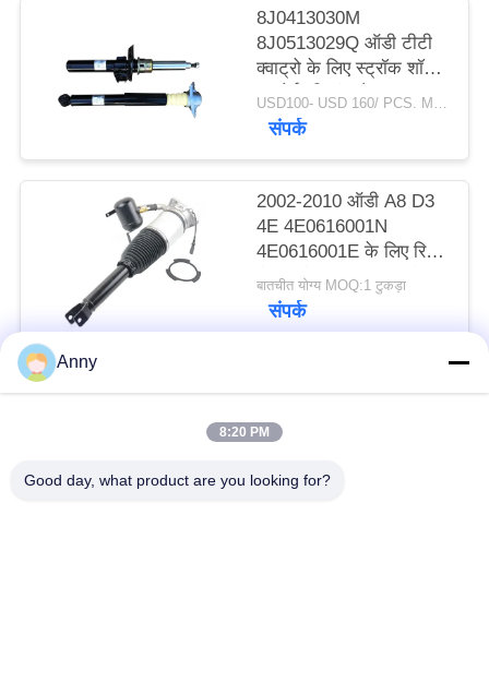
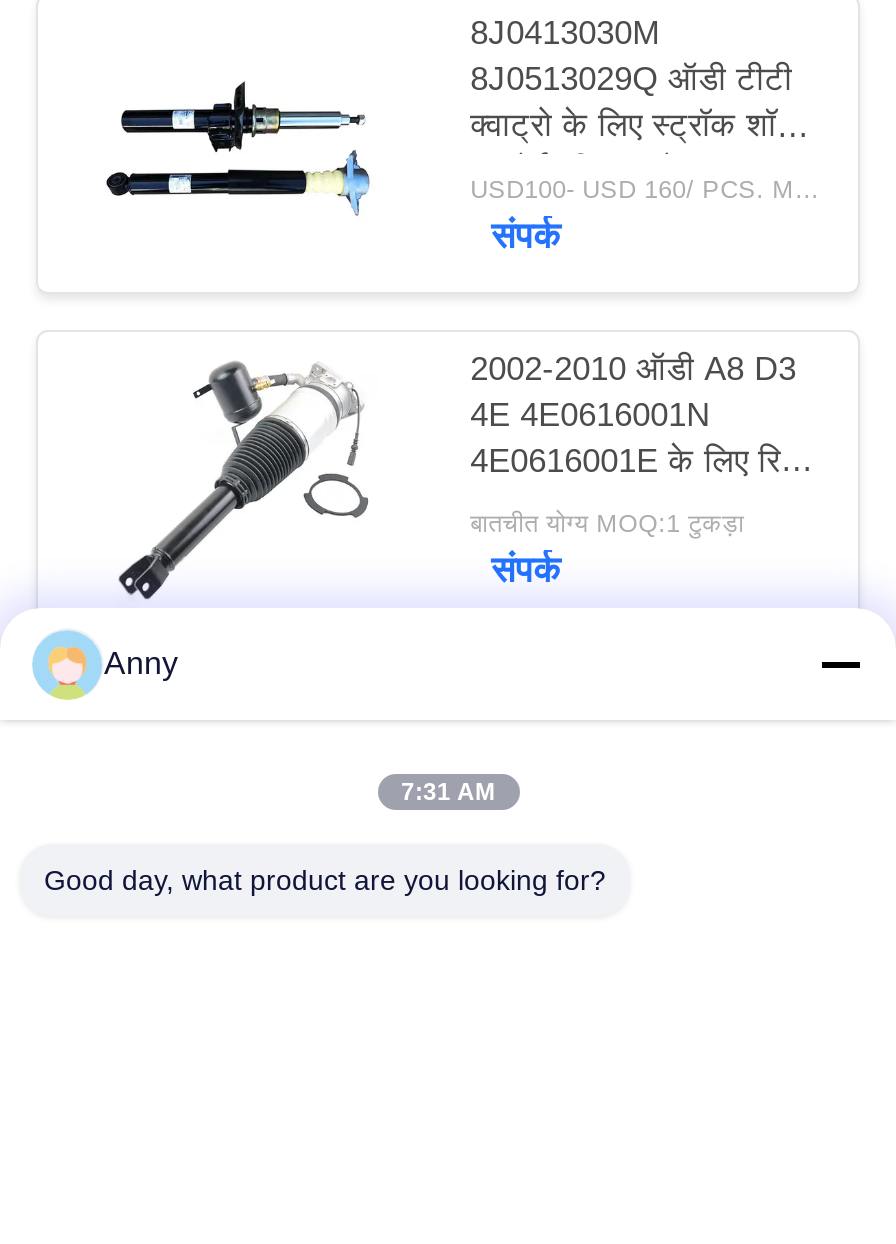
- 8:20 PM
+ 7:31 AM
